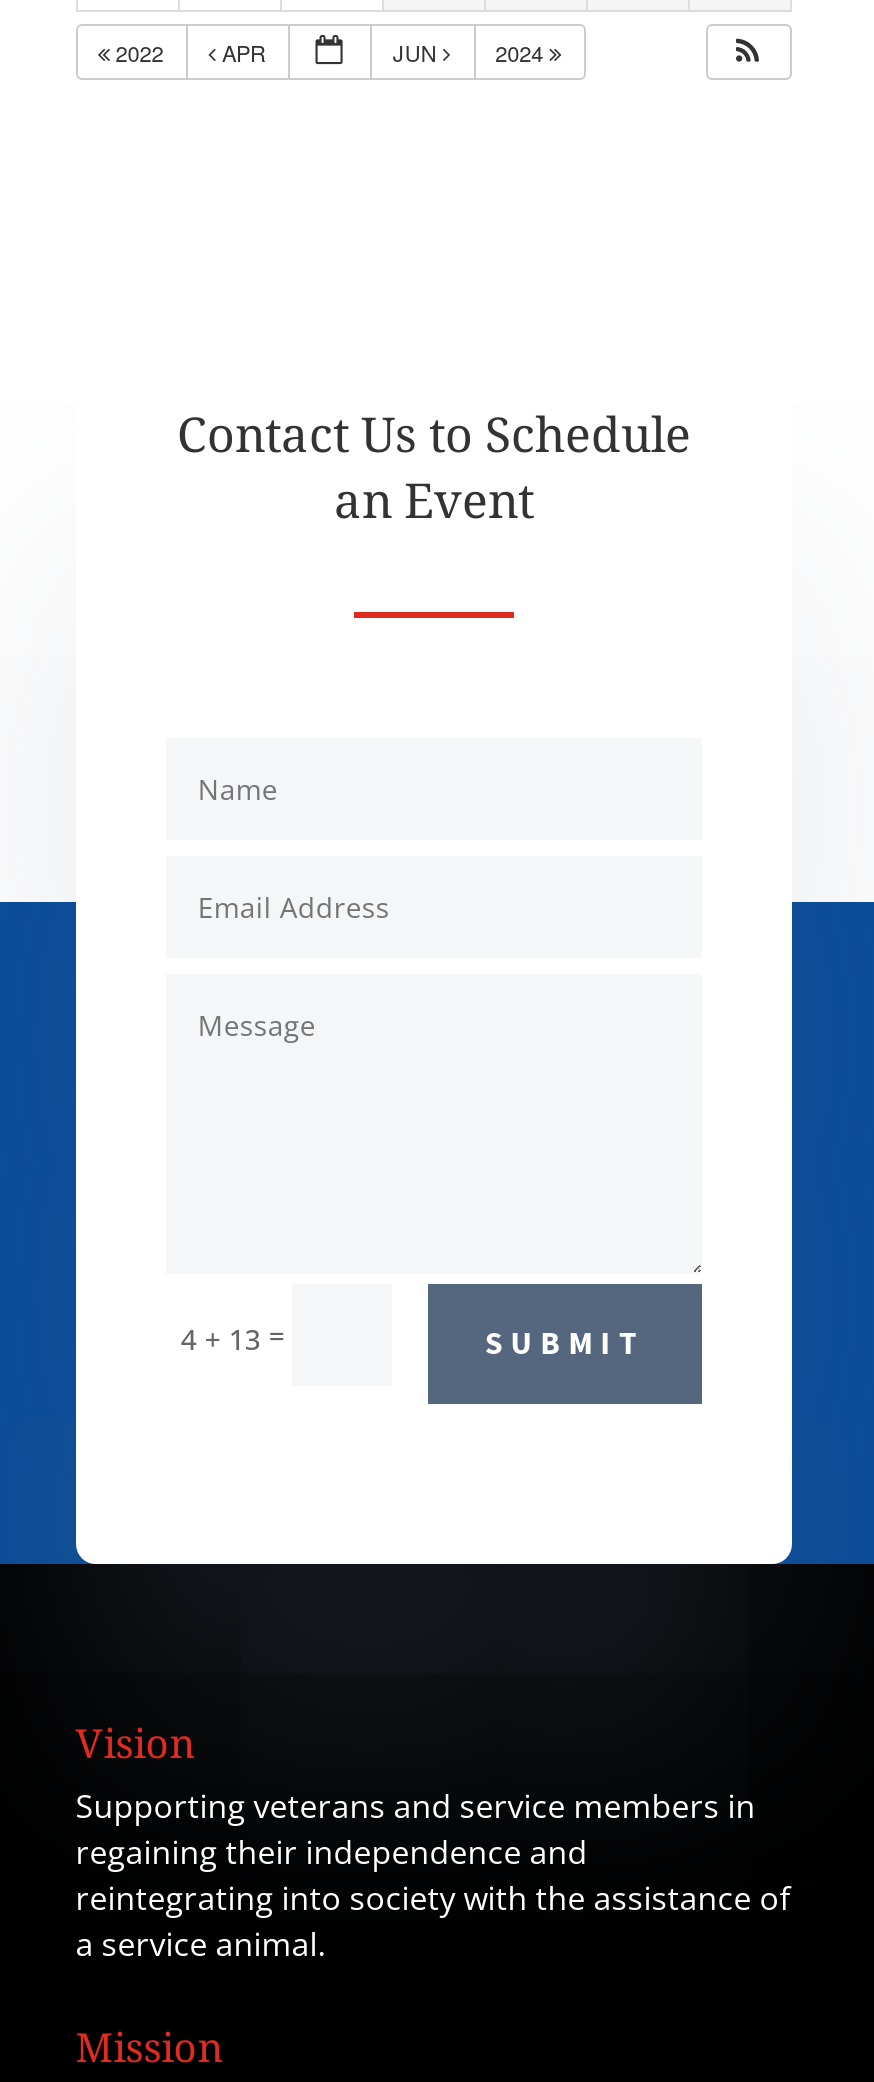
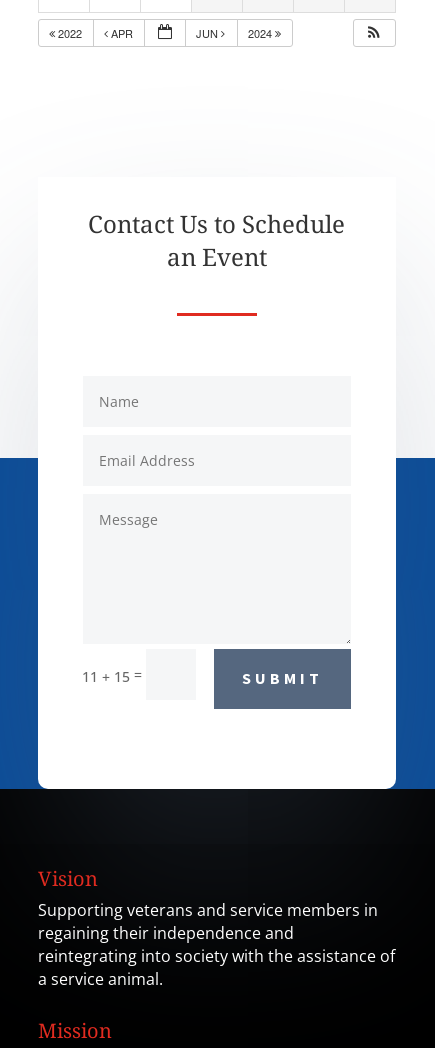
- 4 + 13 =
+ 11 + 15 =
